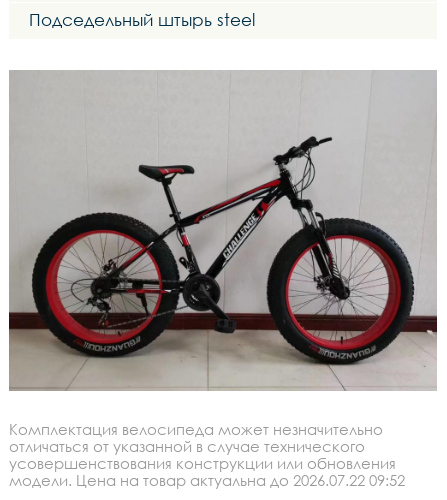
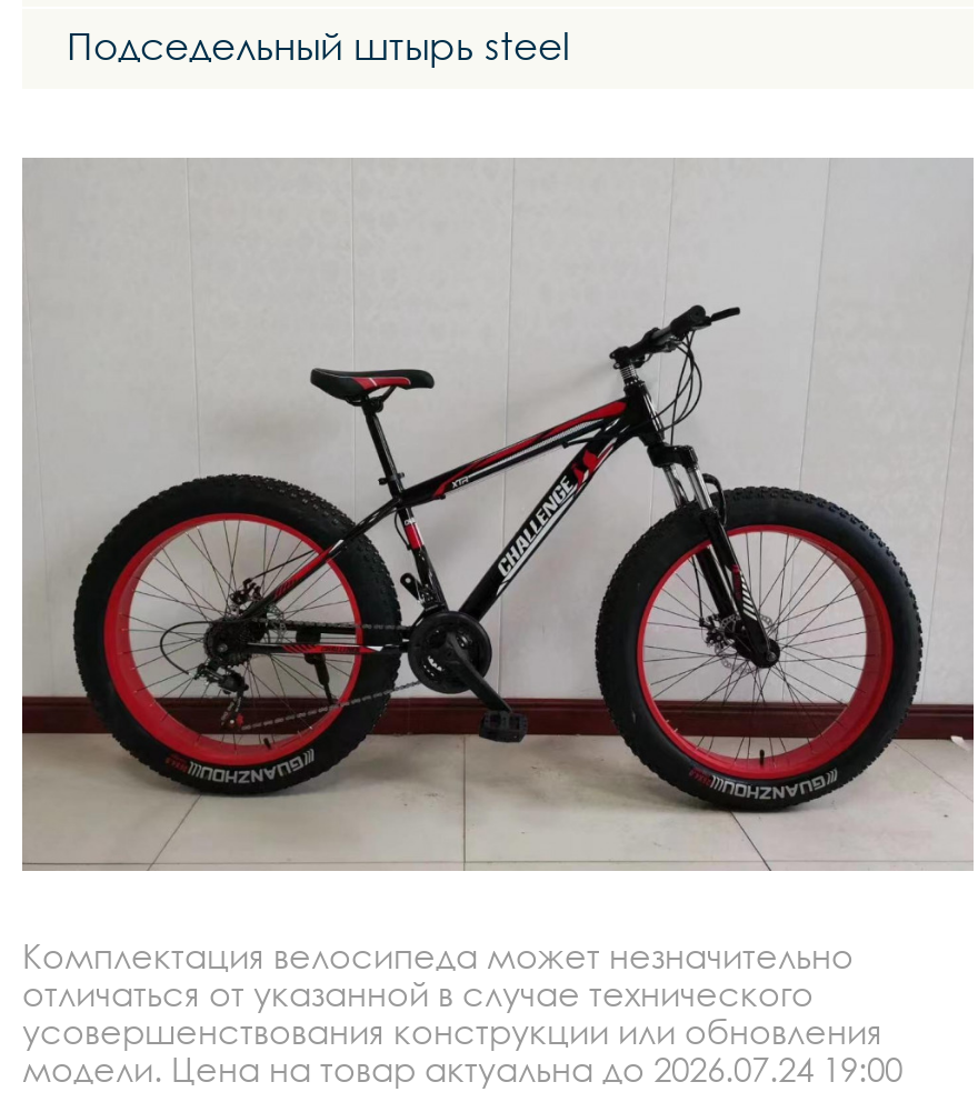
- модели. Цена на товар актуальна до 2026.07.22 09:52
+ модели. Цена на товар актуальна до 2026.07.24 19:00
